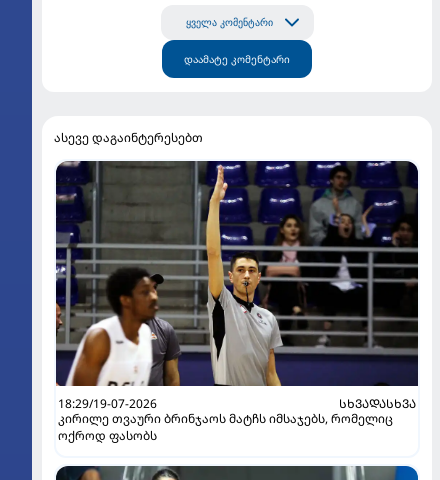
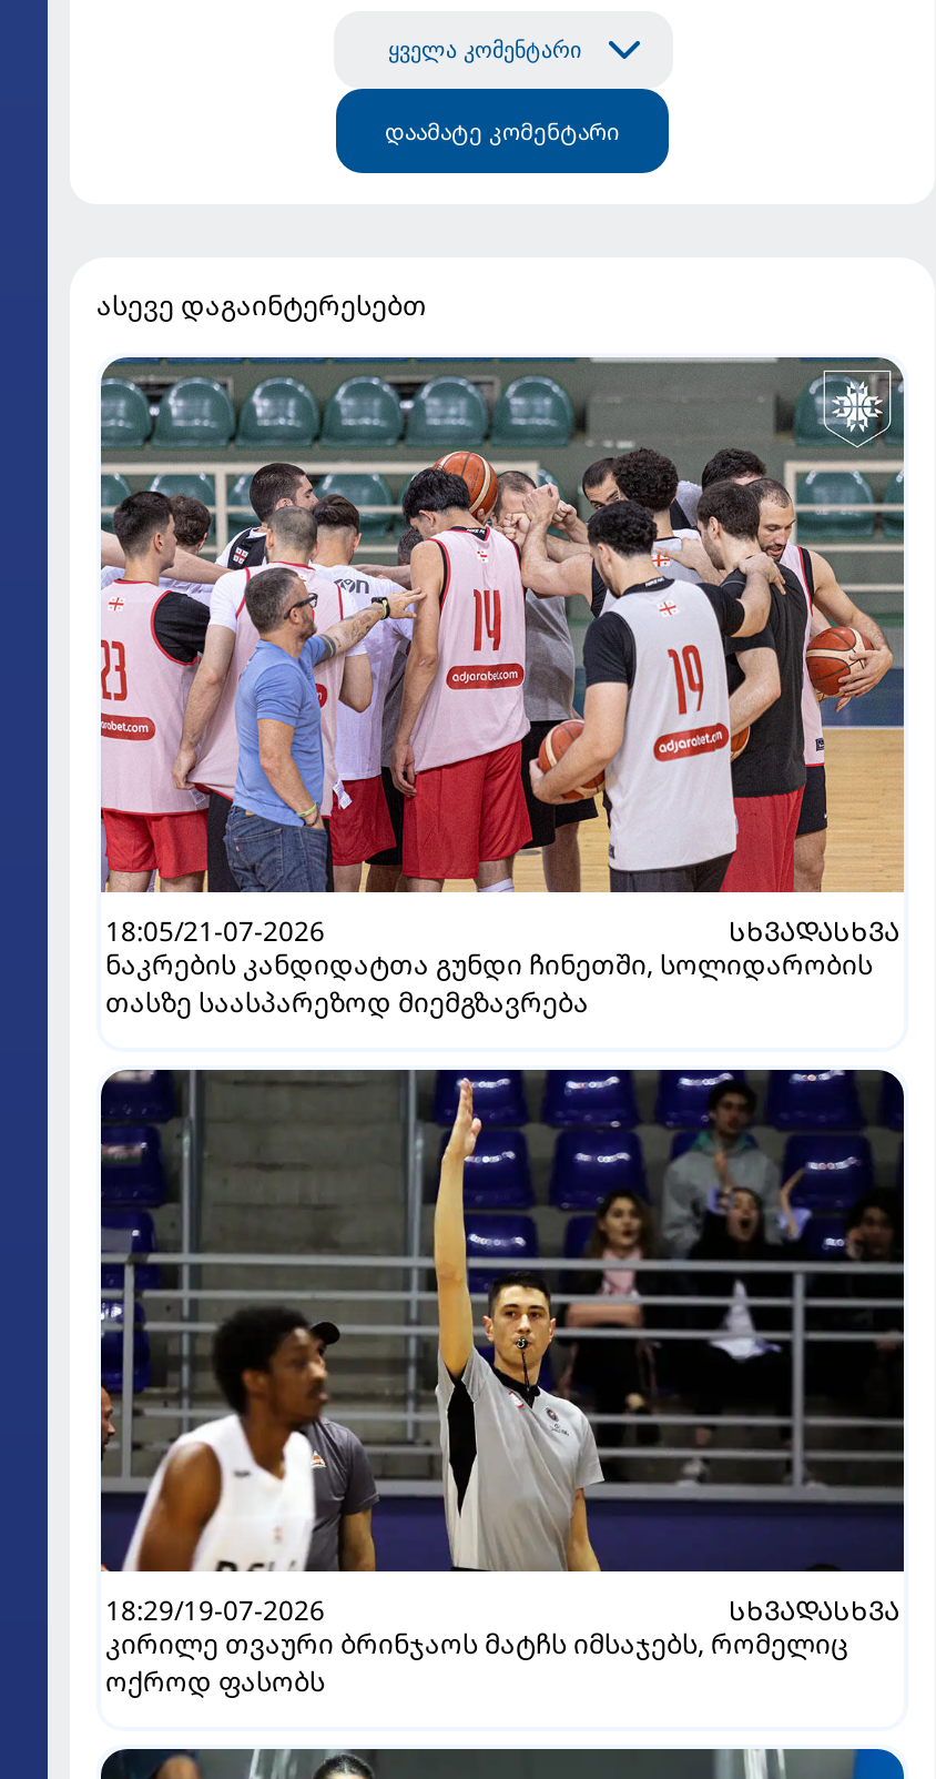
+ [image]
+ 18:05/21-07-2026
+ ᲡᲮᲕᲐᲓᲐᲡᲮᲕᲐ
+ ნაკრების კანდიდატთა გუნდი ჩინეთში, სოლიდარობის
+ თასზე საასპარეზოდ მიემგზავრება
